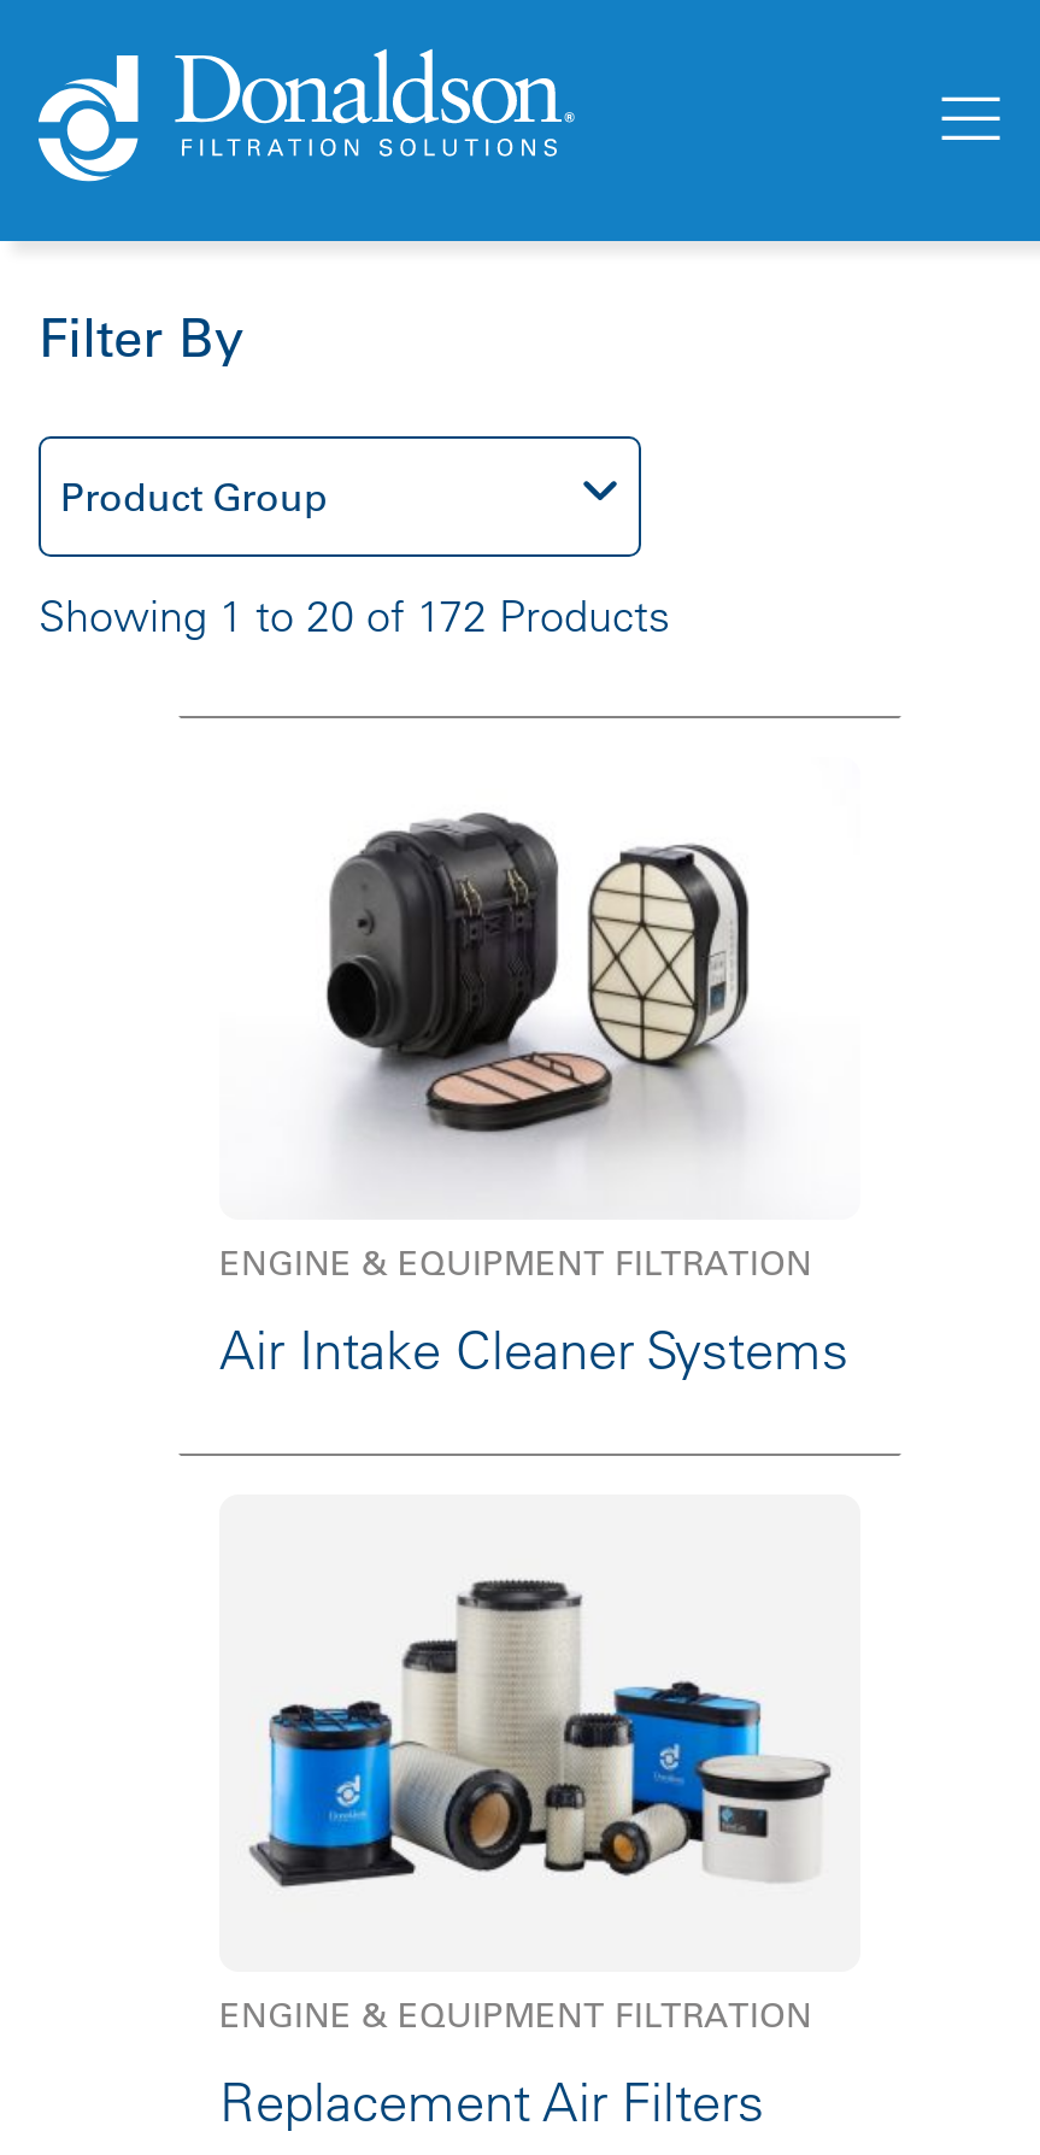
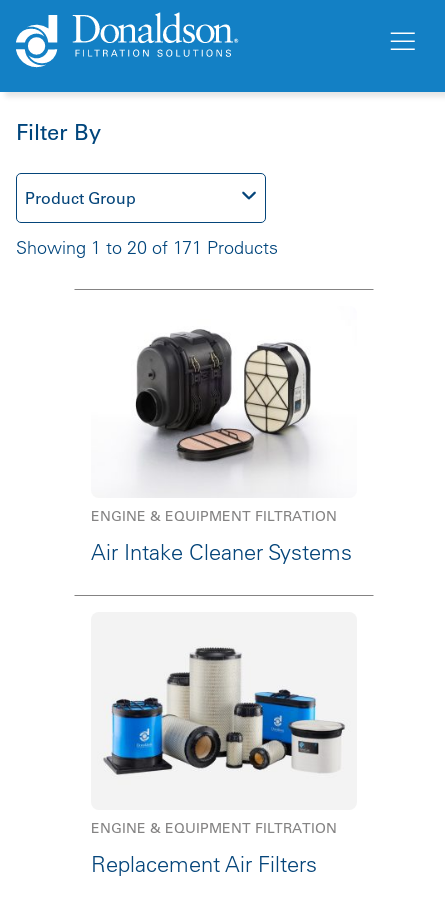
- Showing 1 to 20 of 172 Products
+ Showing 1 to 20 of 171 Products
